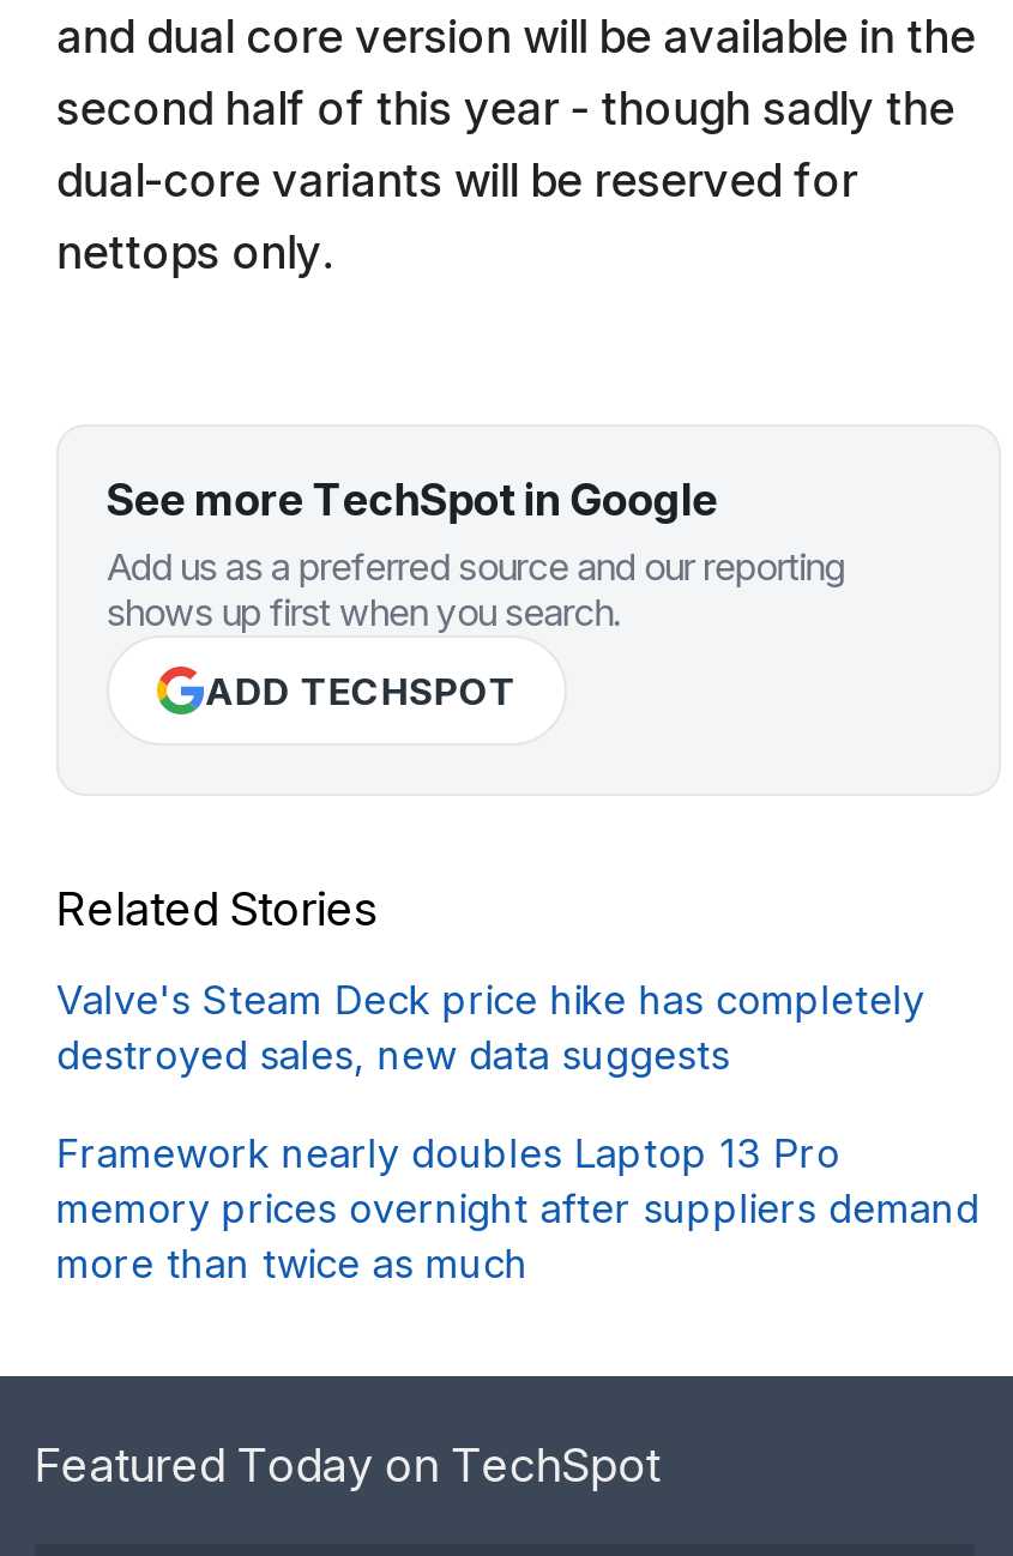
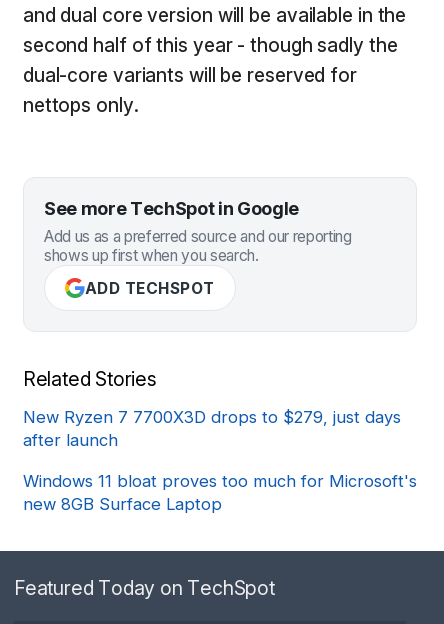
- Valve's Steam Deck price hike has completely
- destroyed sales, new data suggests
+ New Ryzen 7 7700X3D drops to $279, just days
+ after launch

- Framework nearly doubles Laptop 13 Pro
- memory prices overnight after suppliers demand
- more than twice as much
+ Windows 11 bloat proves too much for Microsoft's
+ new 8GB Surface Laptop
